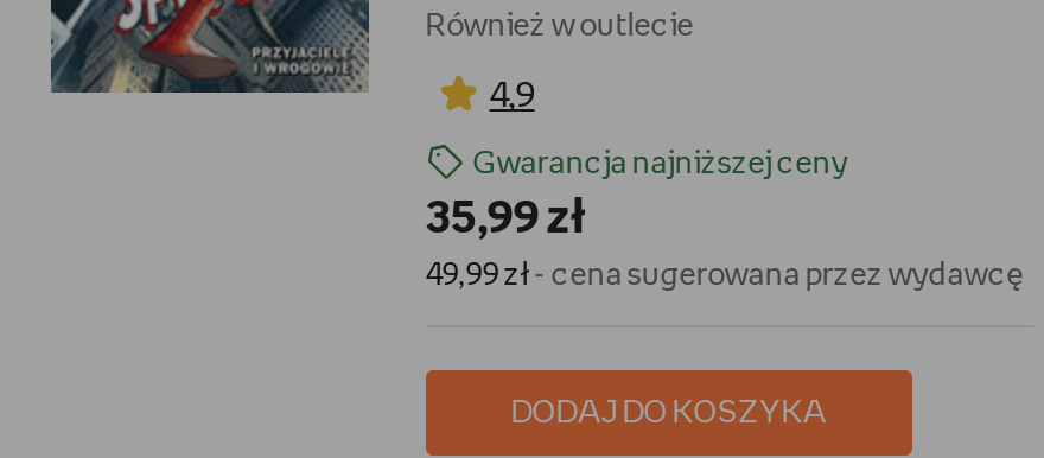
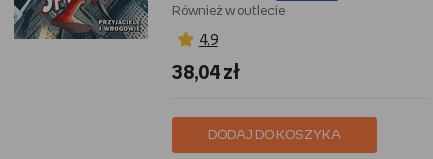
- Gwarancja najniższej ceny
- 35,99 zł
- 49,99 zł - cena sugerowana przez wydawcę
+ 38,04 zł
